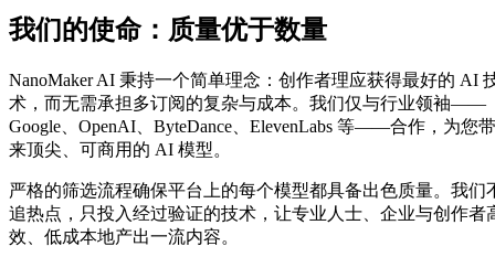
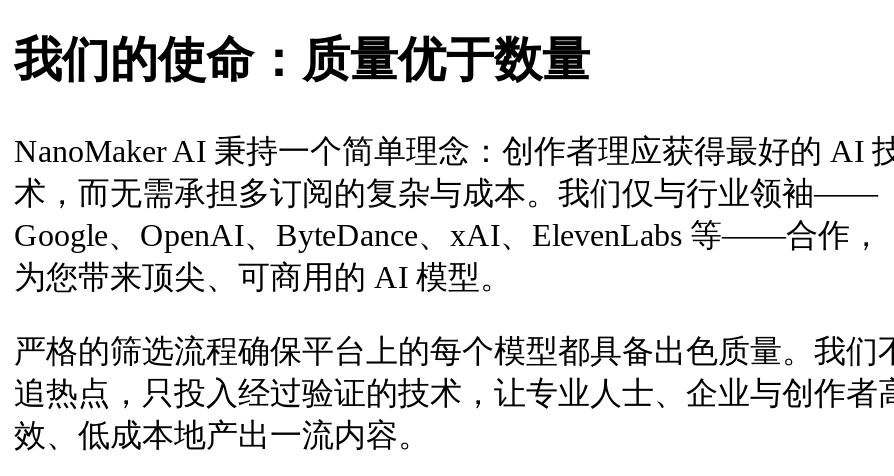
- Google、OpenAI、ByteDance、ElevenLabs 等——合作，为您带
- 来顶尖、可商用的 AI 模型。
+ Google、OpenAI、ByteDance、xAI、ElevenLabs 等——合作，
+ 为您带来顶尖、可商用的 AI 模型。
